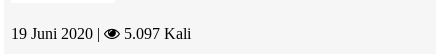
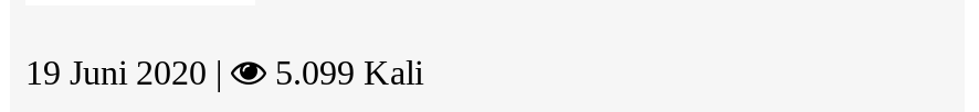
- 5.097 Kali
+ 5.099 Kali
